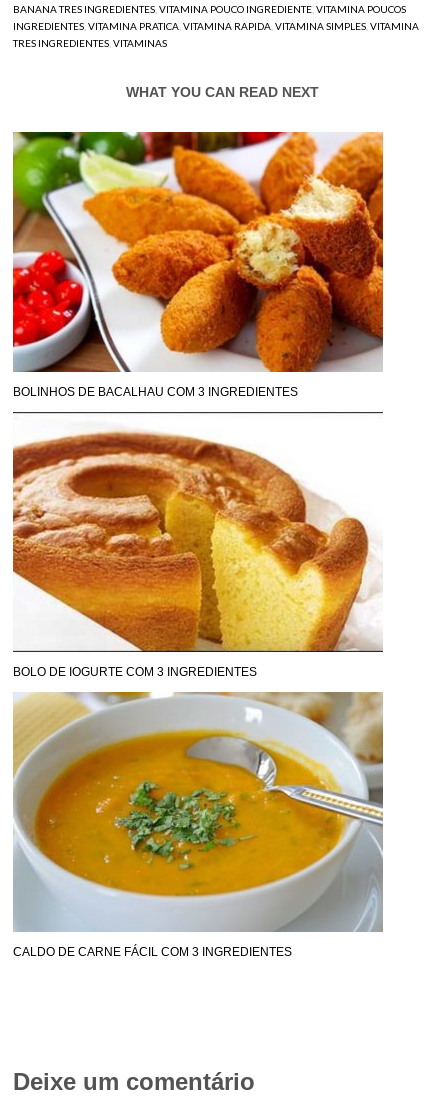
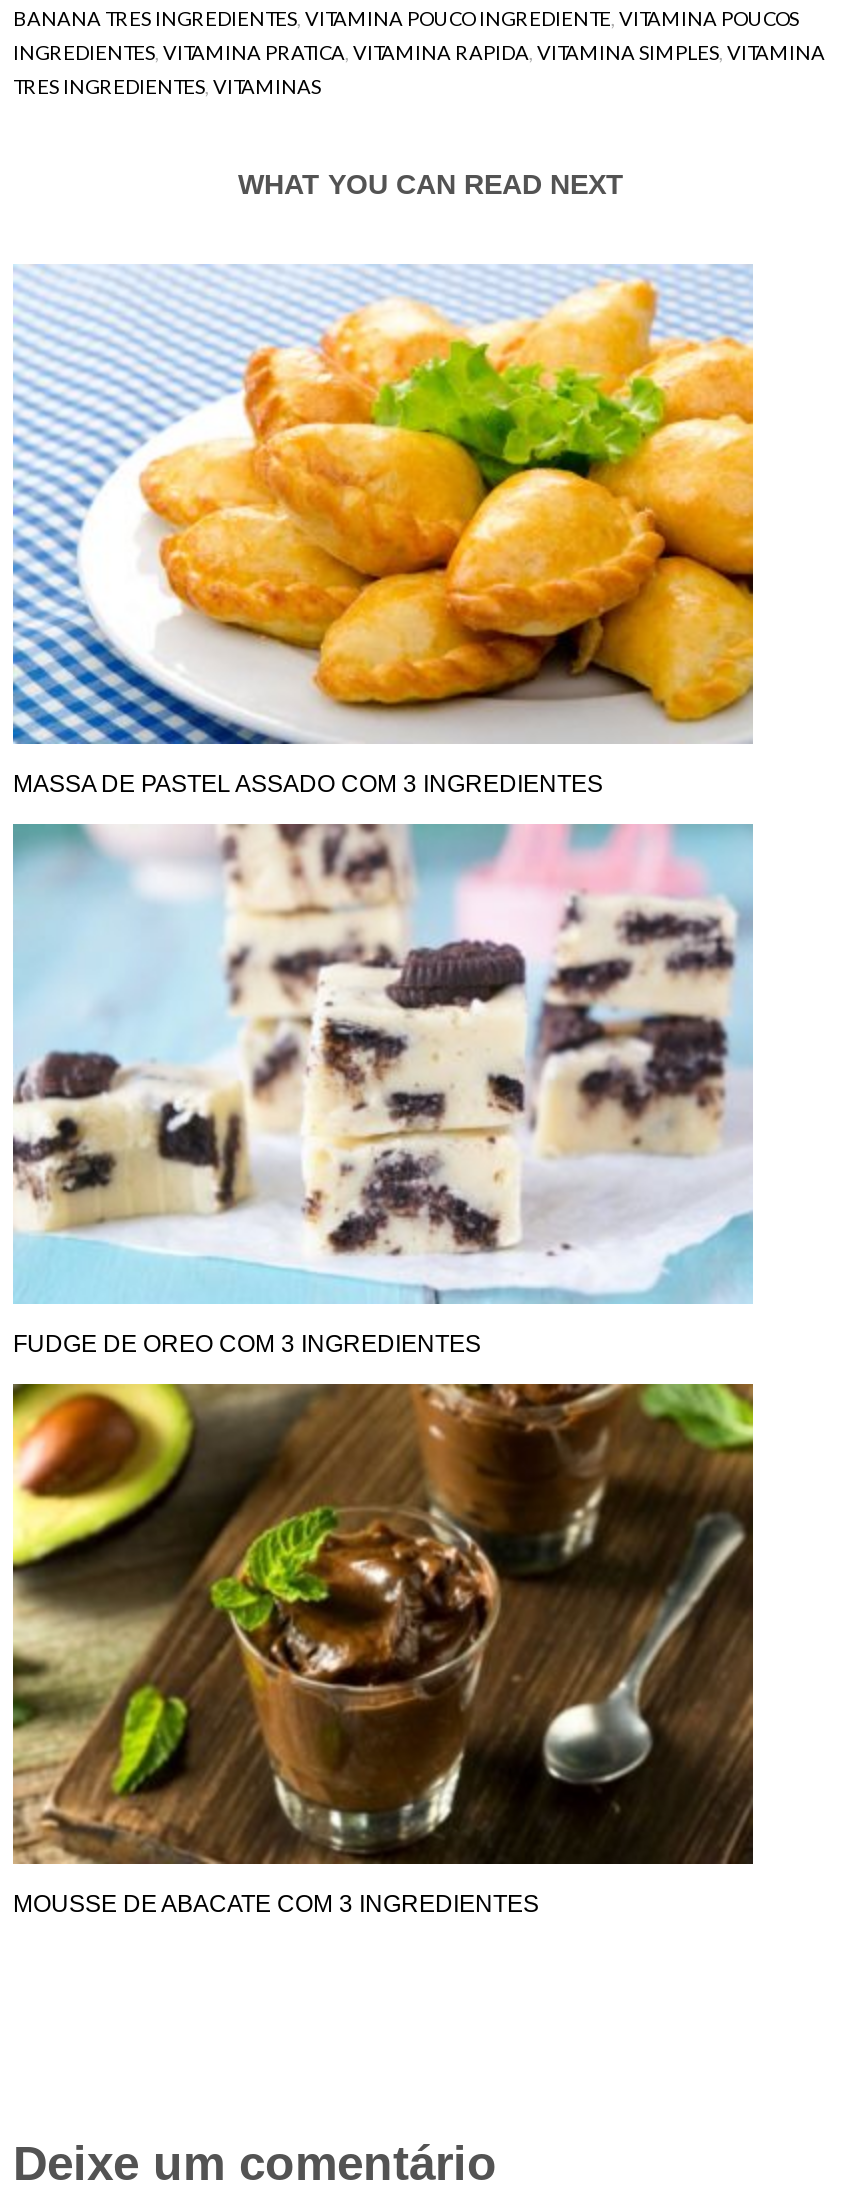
- [image]
- BOLINHOS DE BACALHAU COM 3 INGREDIENTES
+ [image]
+ MASSA DE PASTEL ASSADO COM 3 INGREDIENTES

- [image]
- BOLO DE IOGURTE COM 3 INGREDIENTES
+ [image]
+ FUDGE DE OREO COM 3 INGREDIENTES

- [image]
- CALDO DE CARNE FÁCIL COM 3 INGREDIENTES
+ [image]
+ MOUSSE DE ABACATE COM 3 INGREDIENTES
